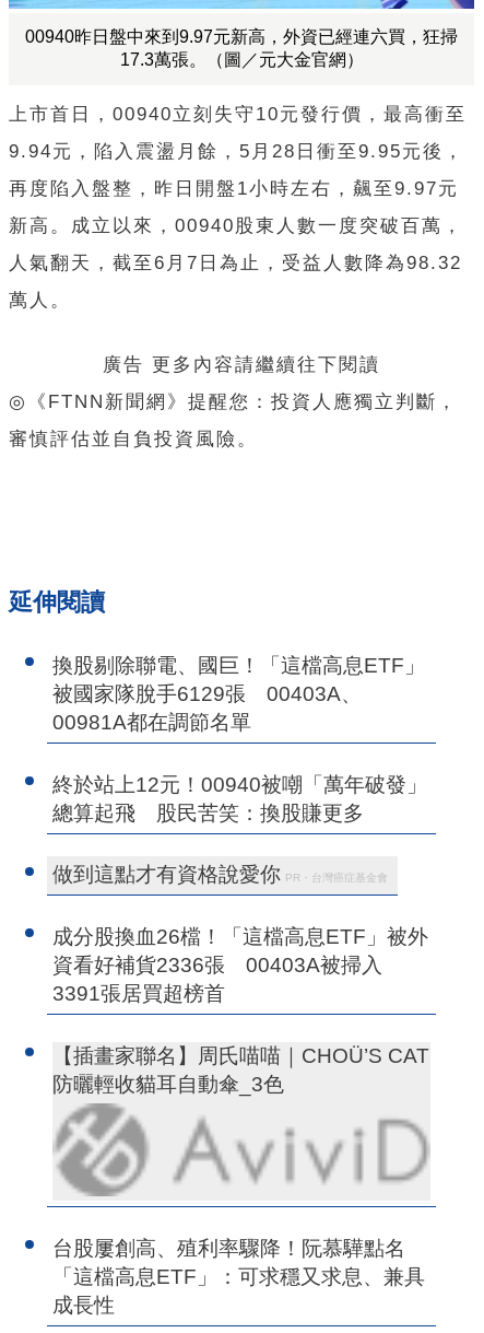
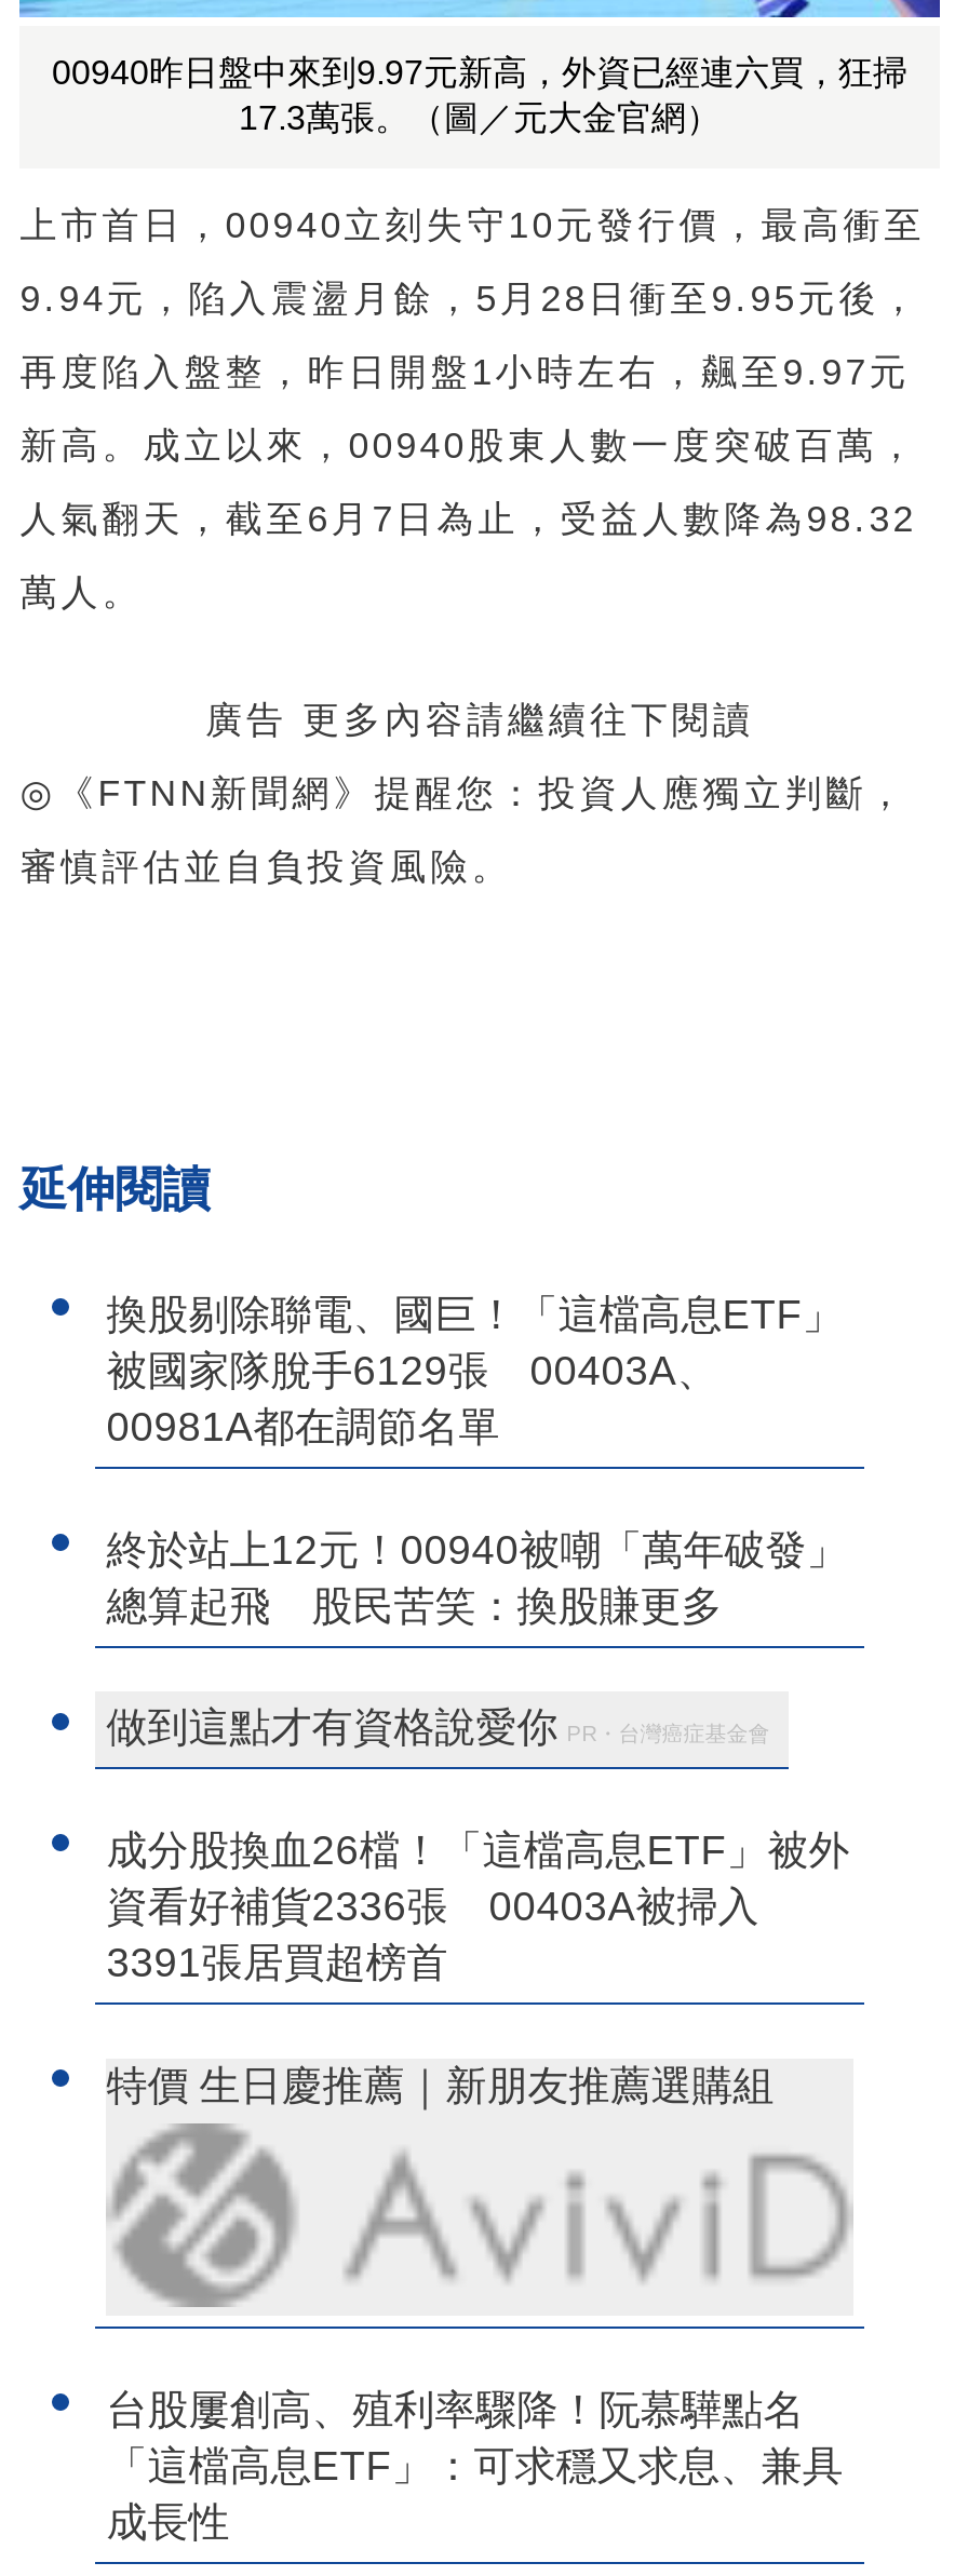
- 【插畫家聯名】周氏喵喵｜CHOÜ’S CAT
- 防曬輕收貓耳自動傘_3色
+ 特價 生日慶推薦｜新朋友推薦選購組
